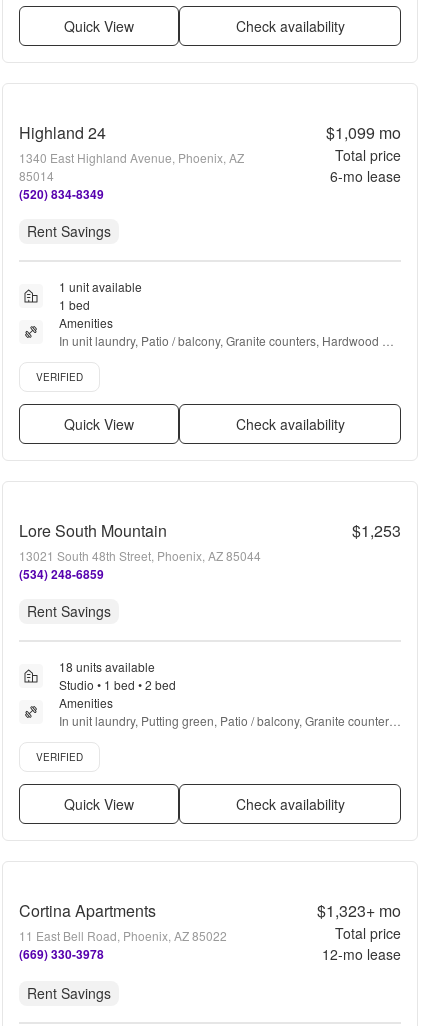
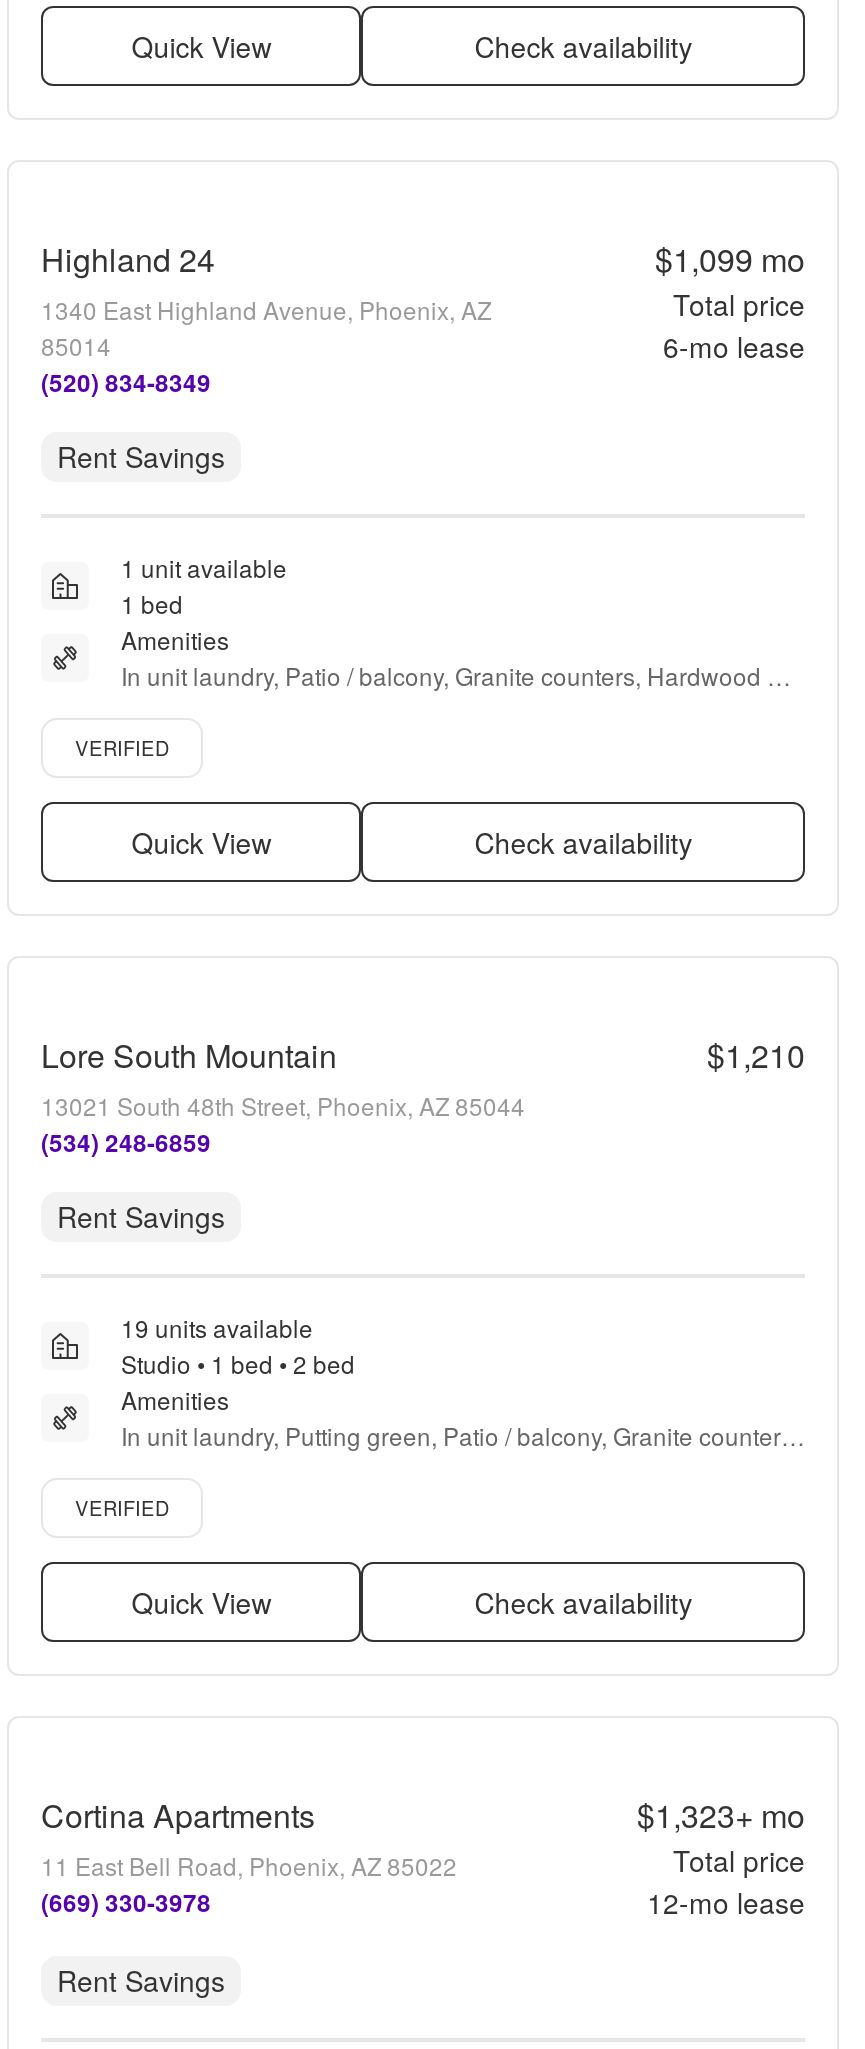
- $1,253
+ $1,210

- 18 units available
+ 19 units available
